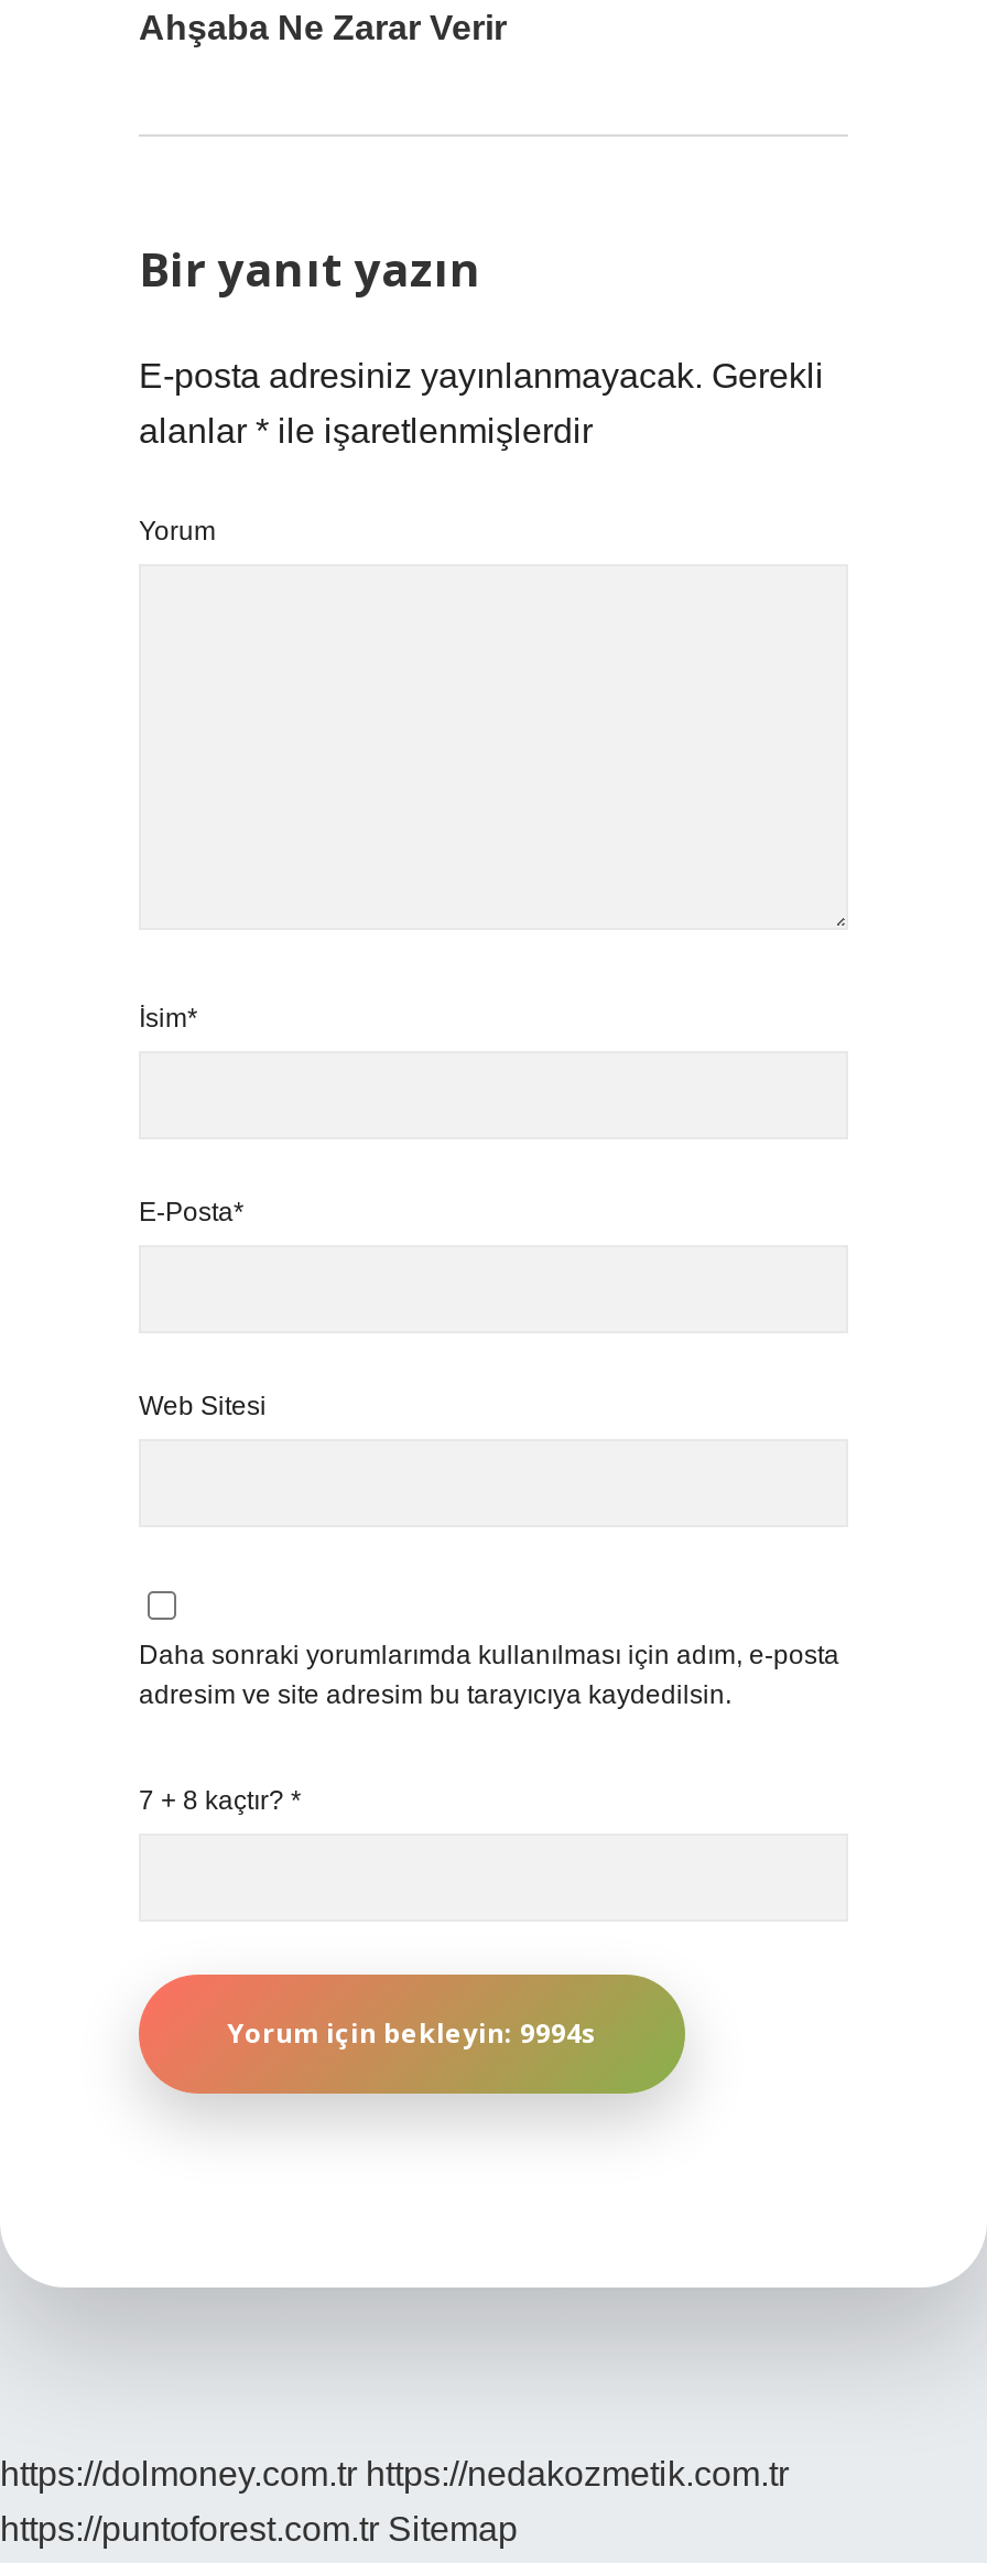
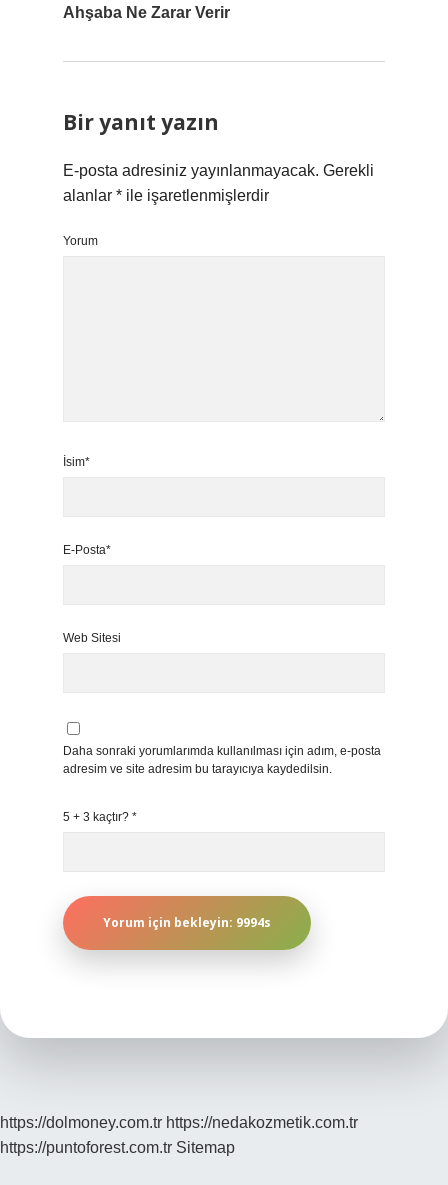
- 7 + 8 kaçtır? *
+ 5 + 3 kaçtır? *
